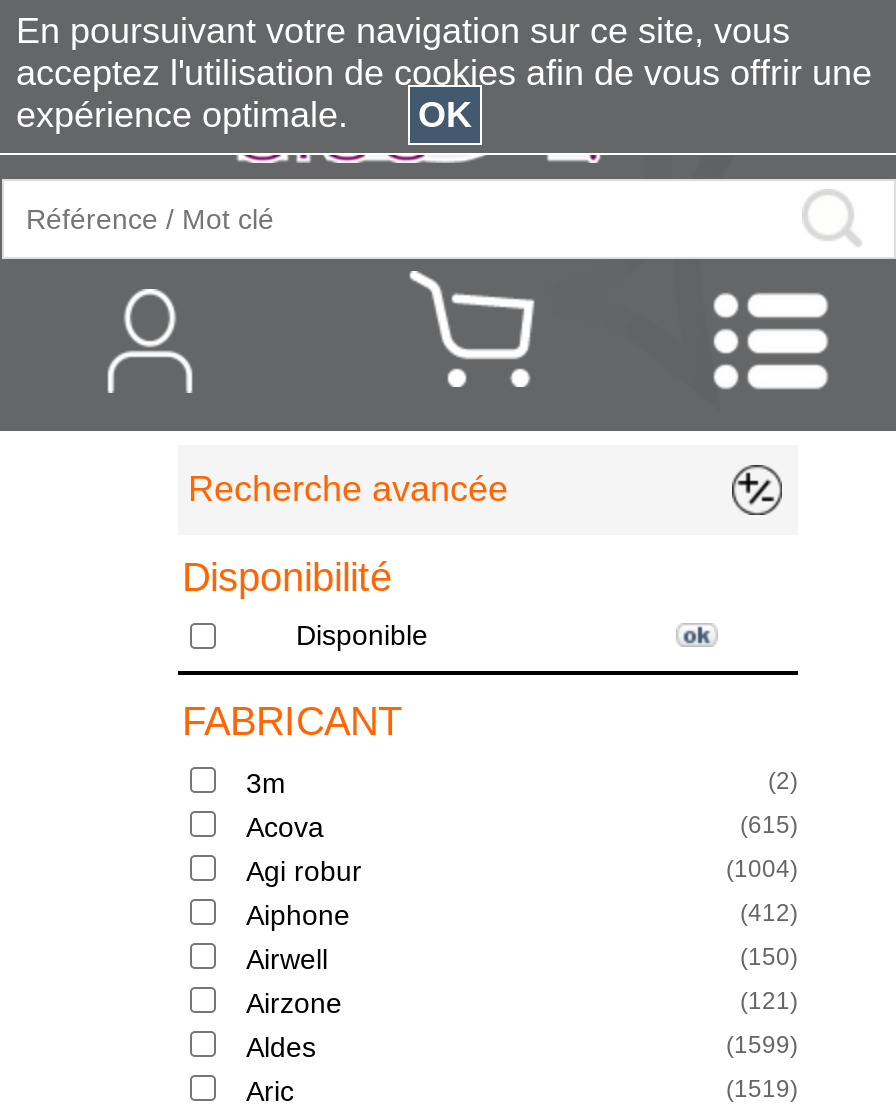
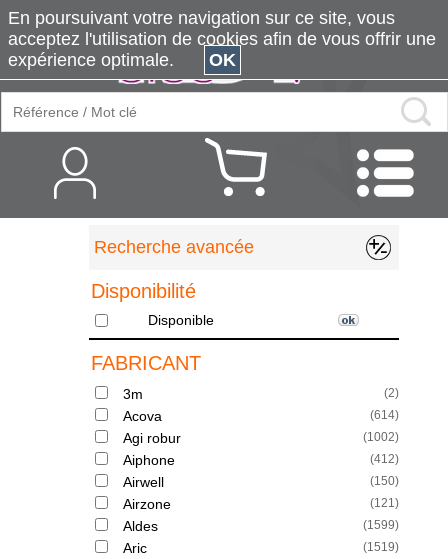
- (615)
+ (614)

- (1004)
+ (1002)
